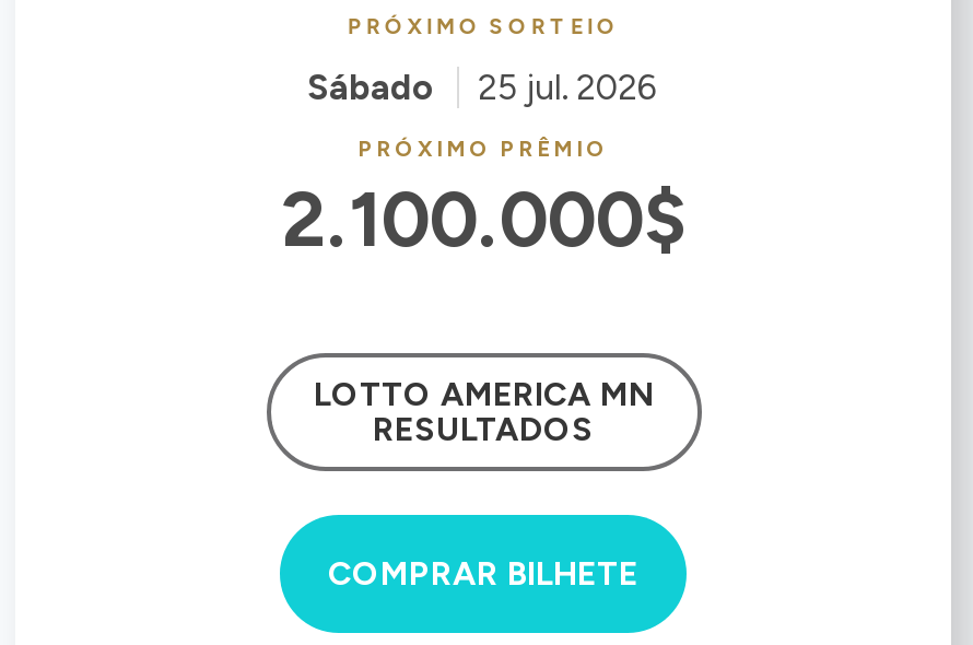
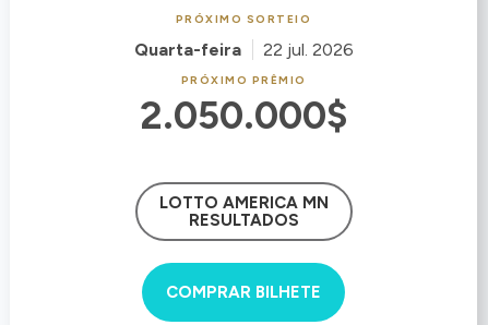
- Sábado
- 25 jul. 2026
+ Quarta-feira
+ 22 jul. 2026

- 2.100.000$
+ 2.050.000$
